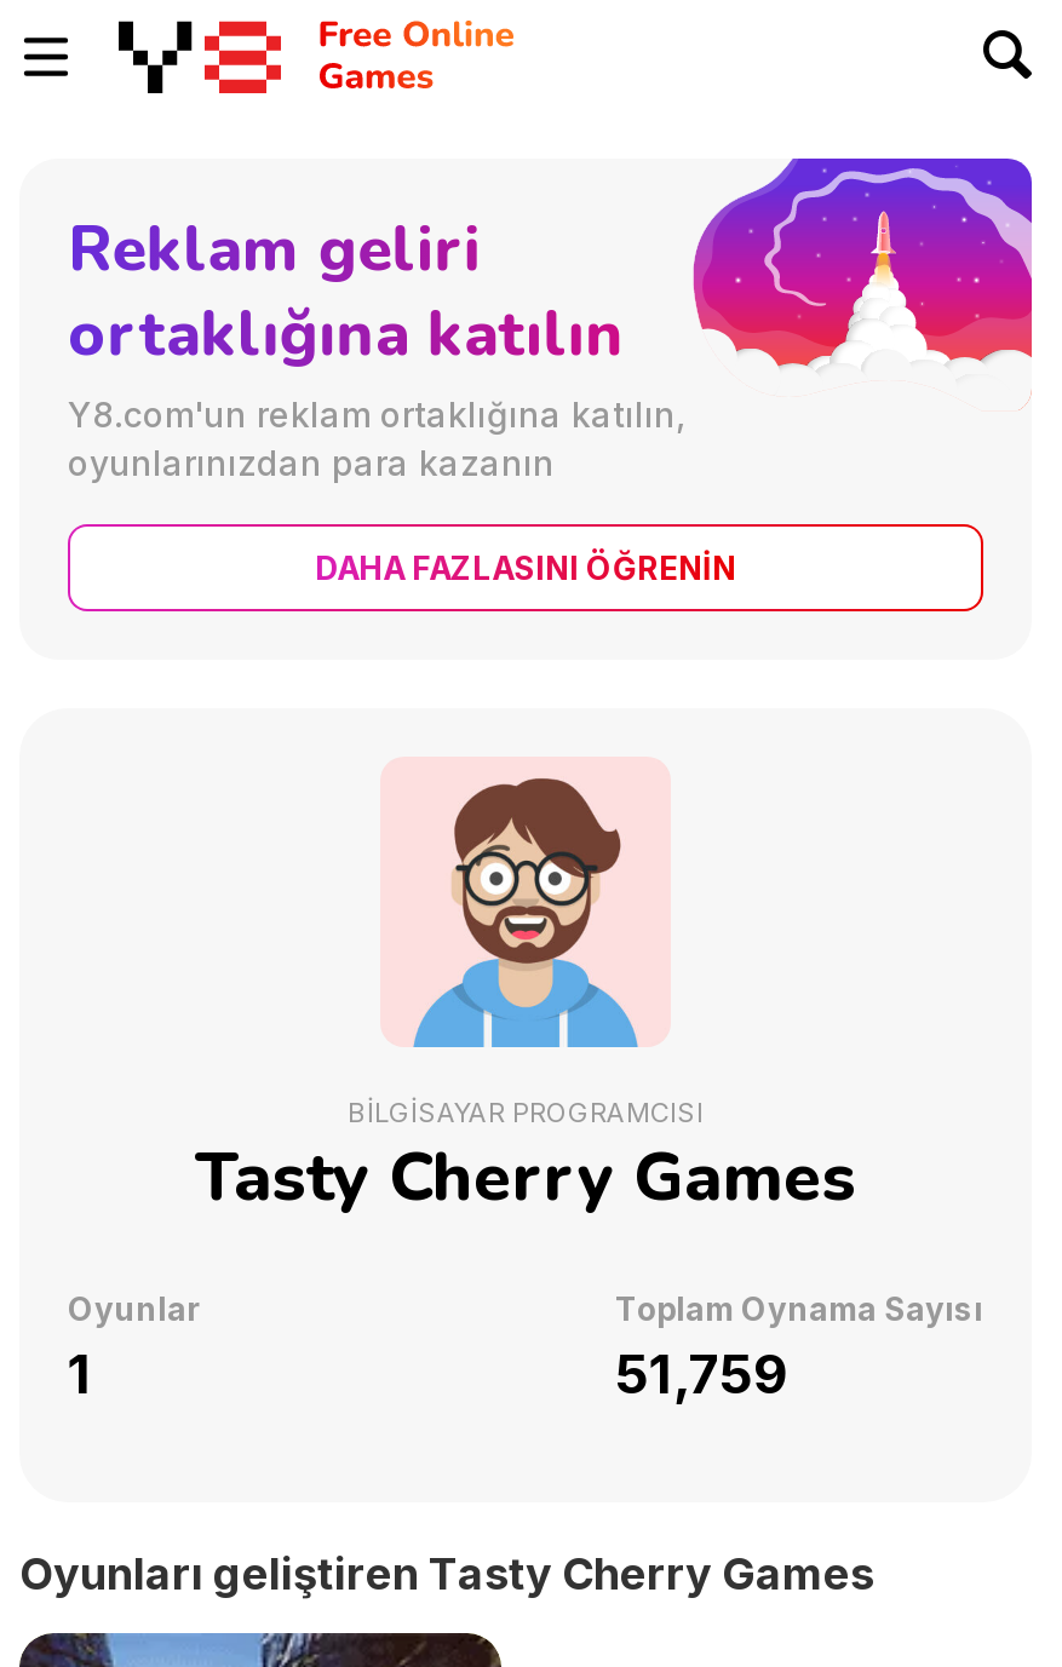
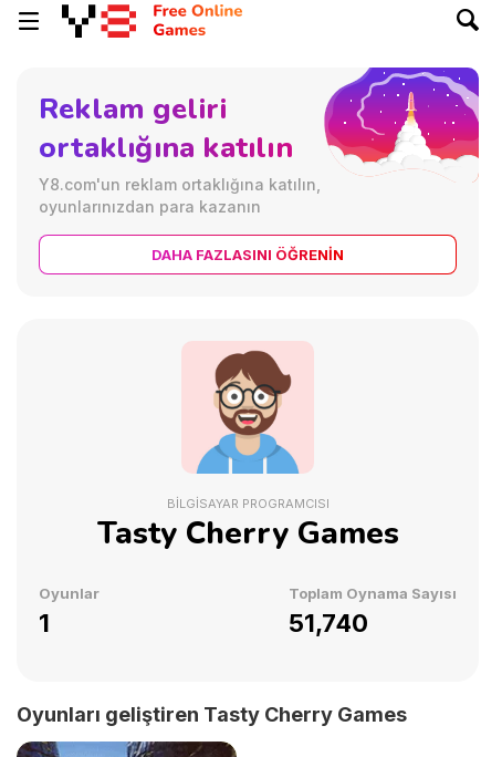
- 51,759
+ 51,740
